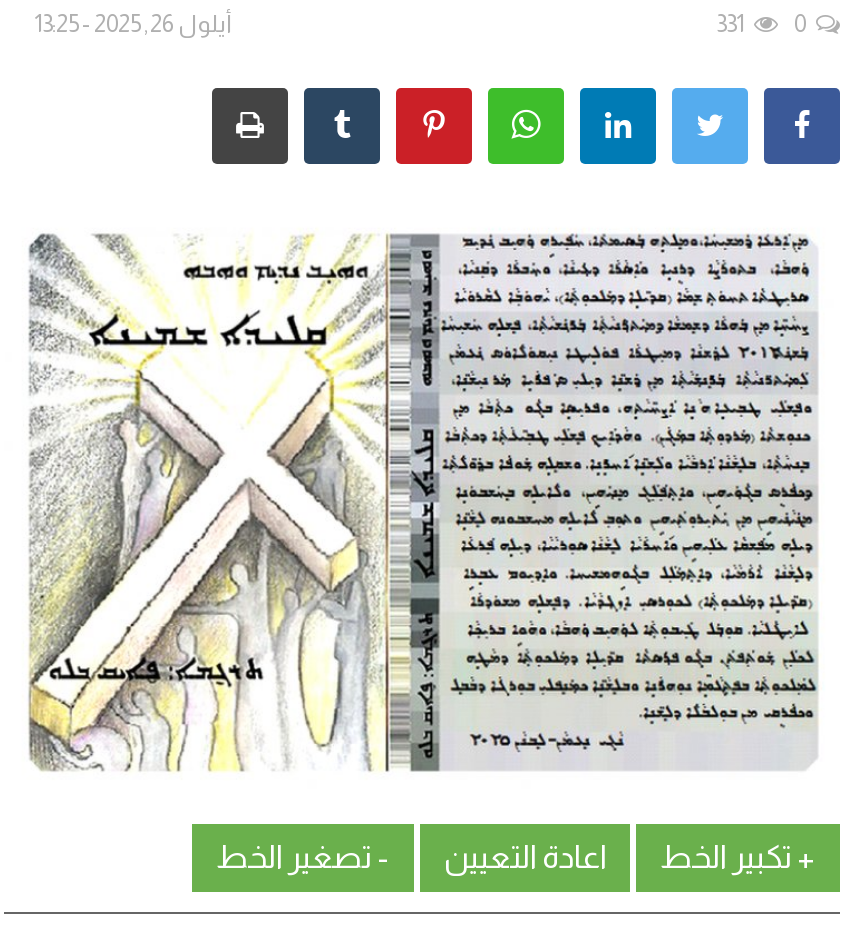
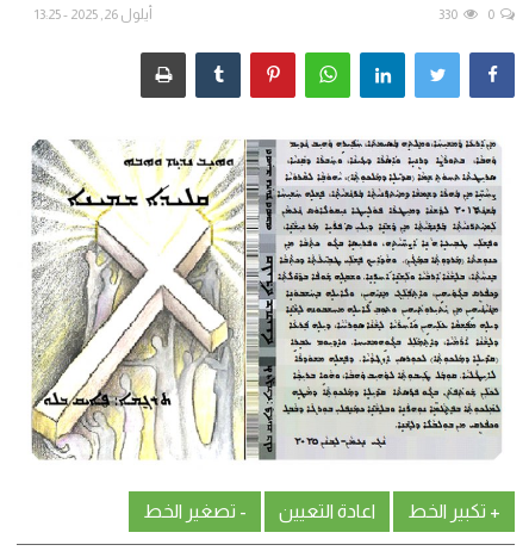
- 331 0
+ 330 0
